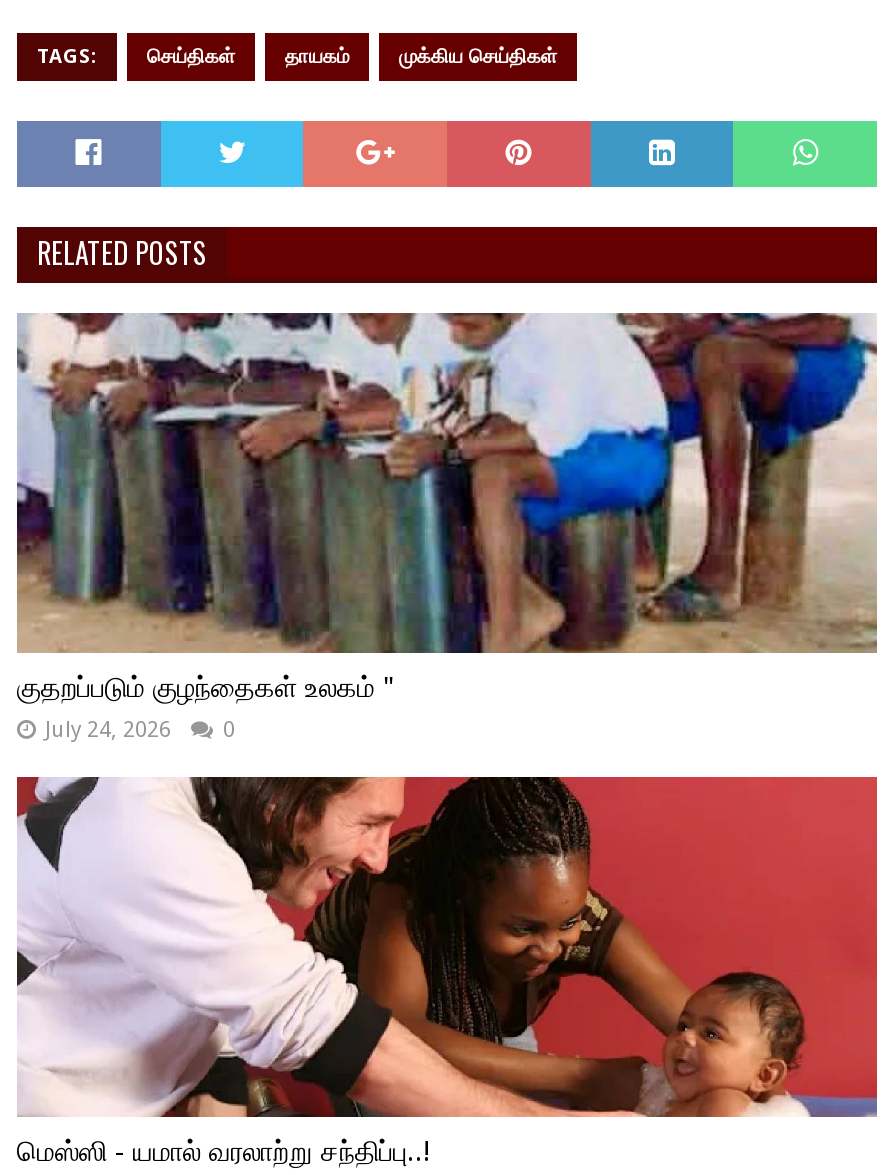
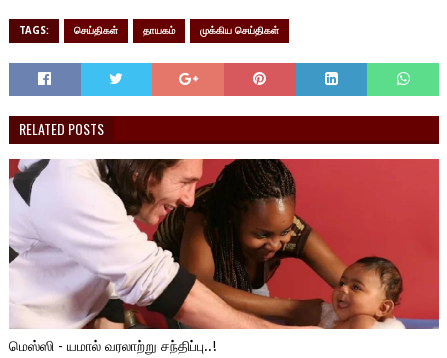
- [image]
- குதறப்படும் குழந்தைகள் உலகம் "
- July 24, 2026
- 0
